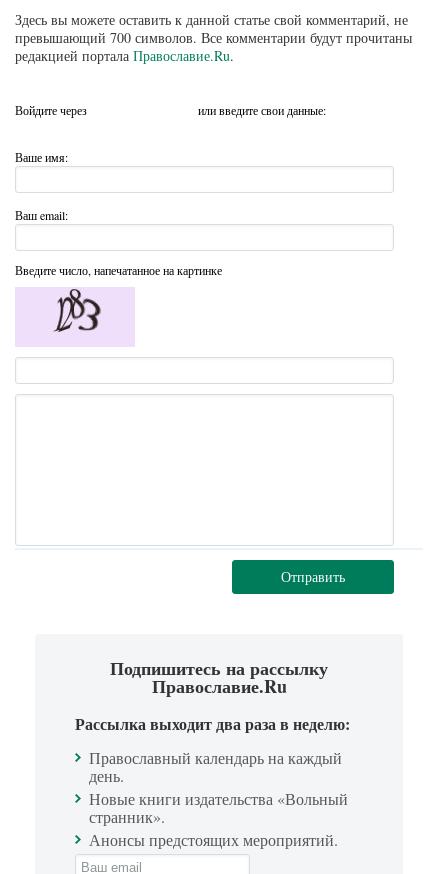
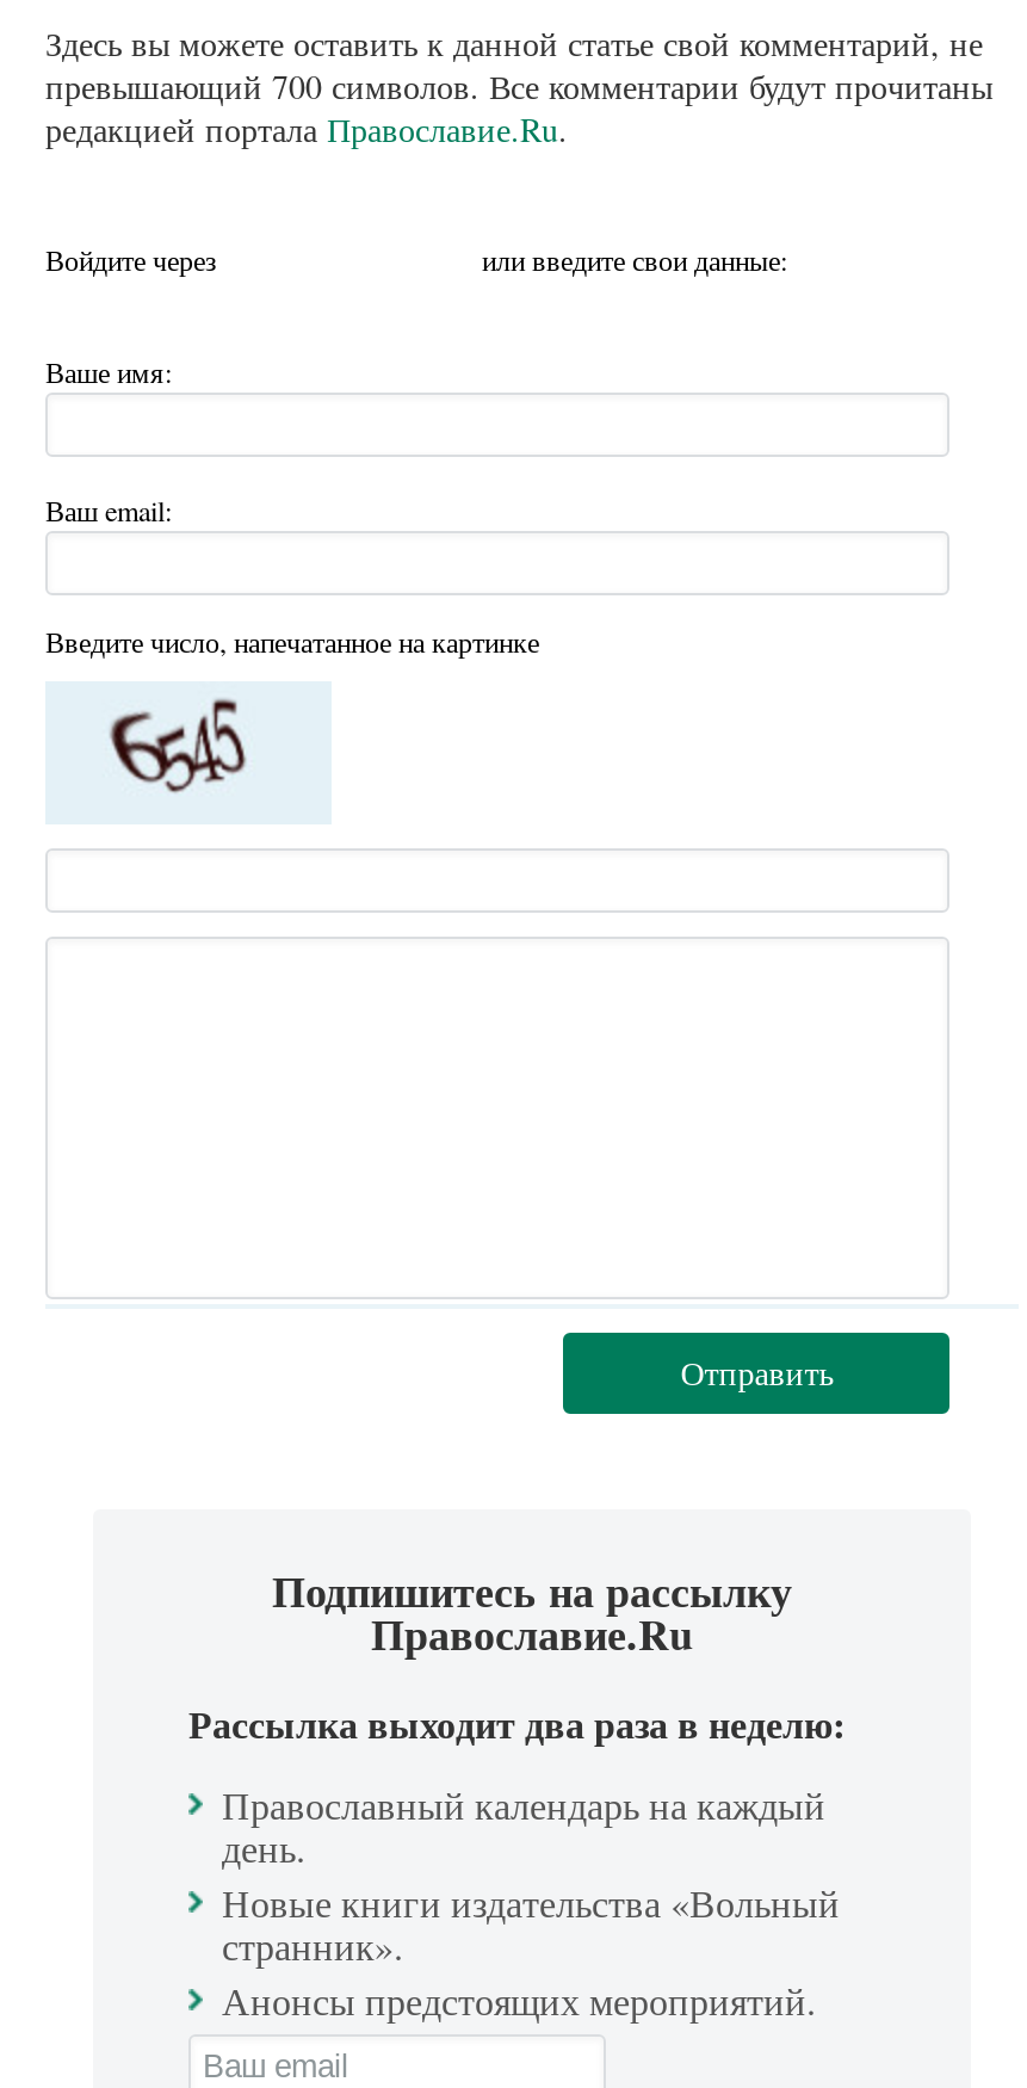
- [image]
+ [image]
